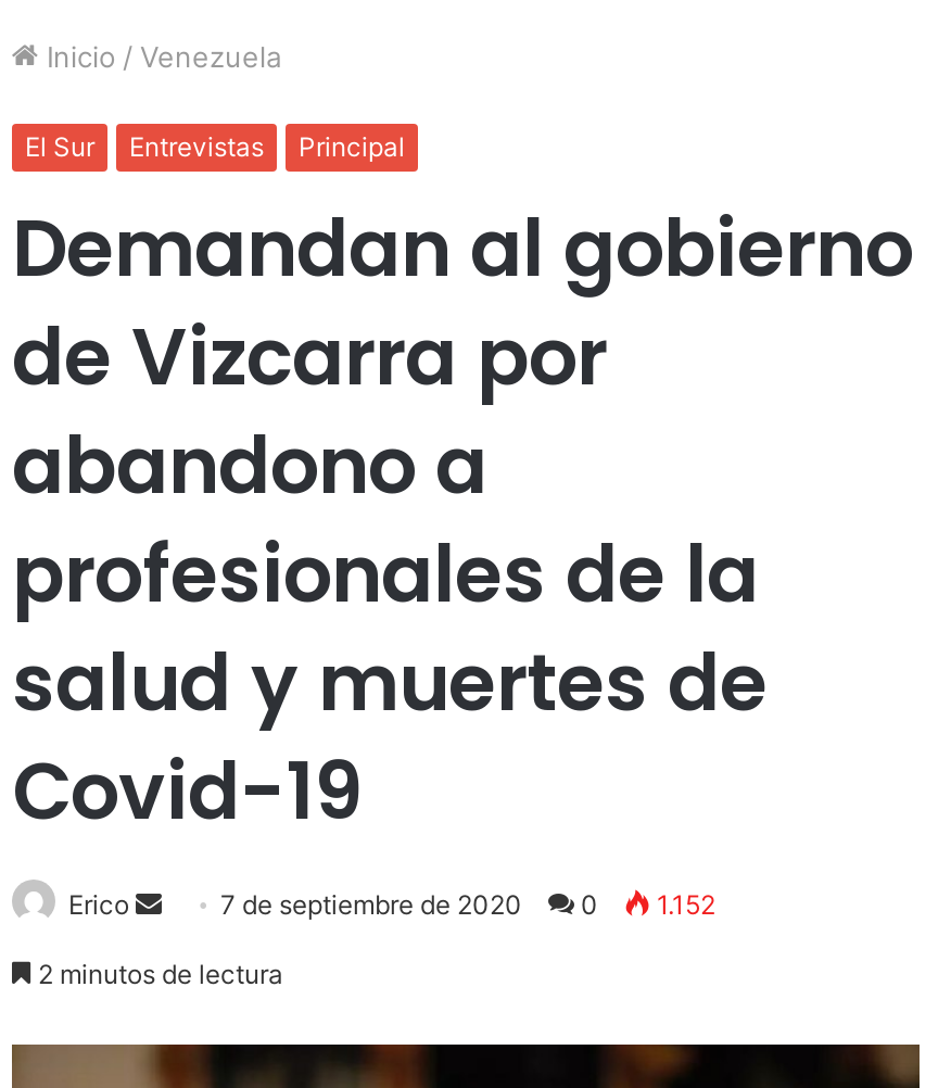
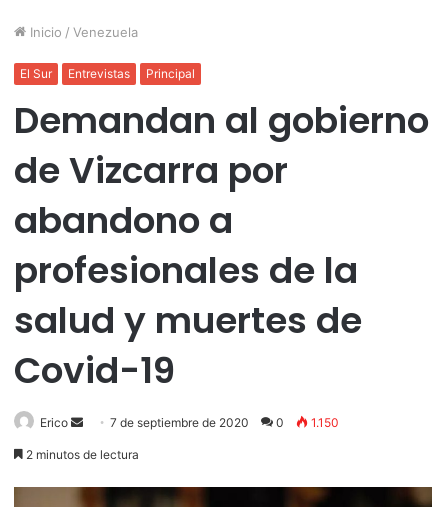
- 1.152
+ 1.150
